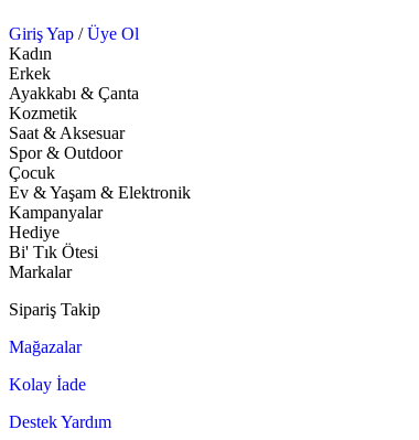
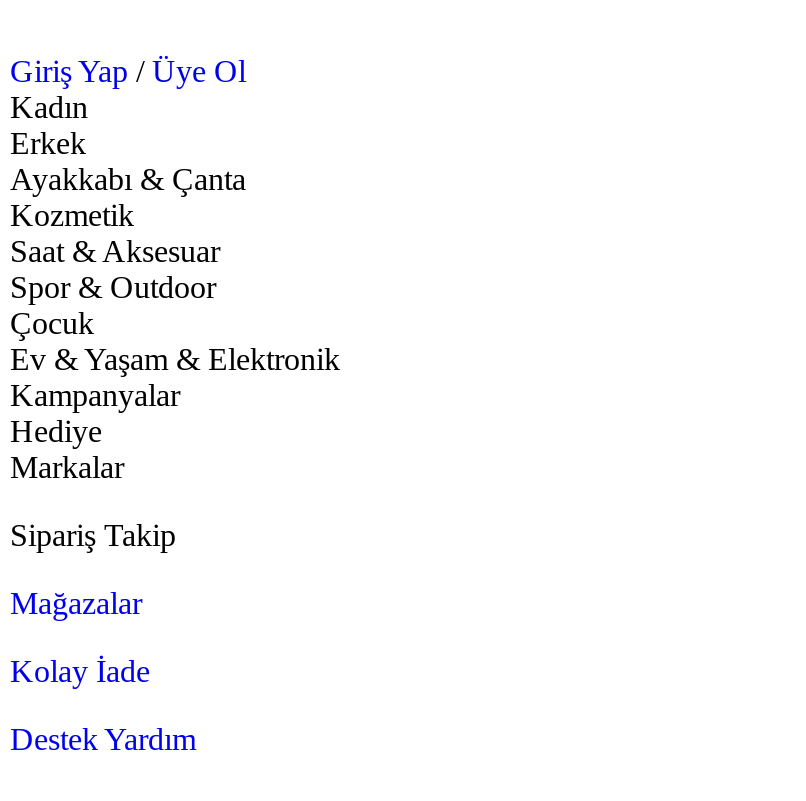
- Bi' Tık Ötesi
